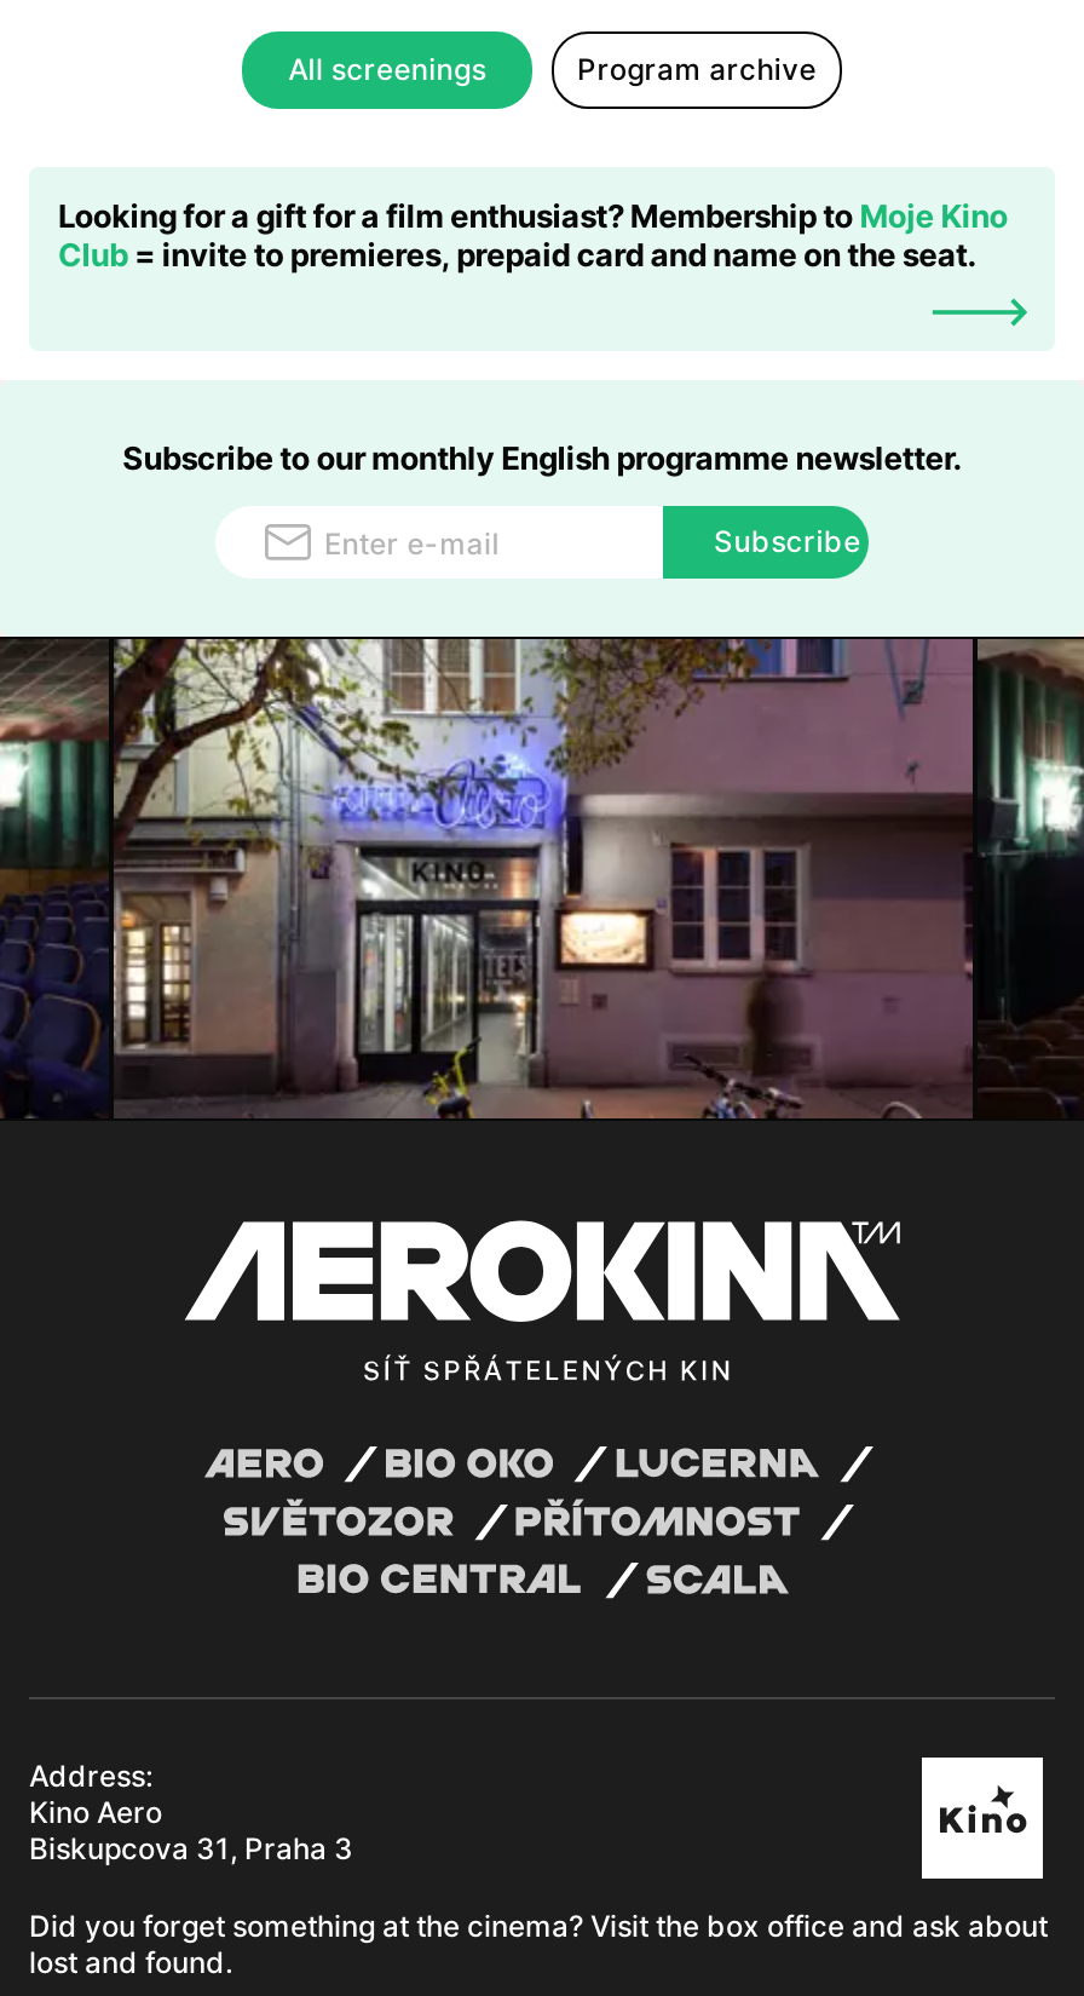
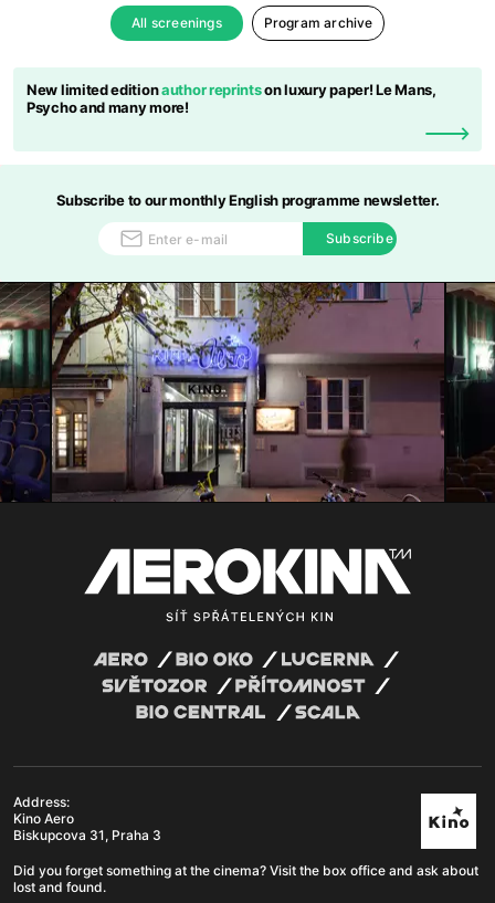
- Looking for a gift for a film enthusiast? Membership to Moje Kino
- Club = invite to premieres, prepaid card and name on the seat.
+ New limited edition author reprintson luxury paper! Le Mans,
+ Psycho and many more!
